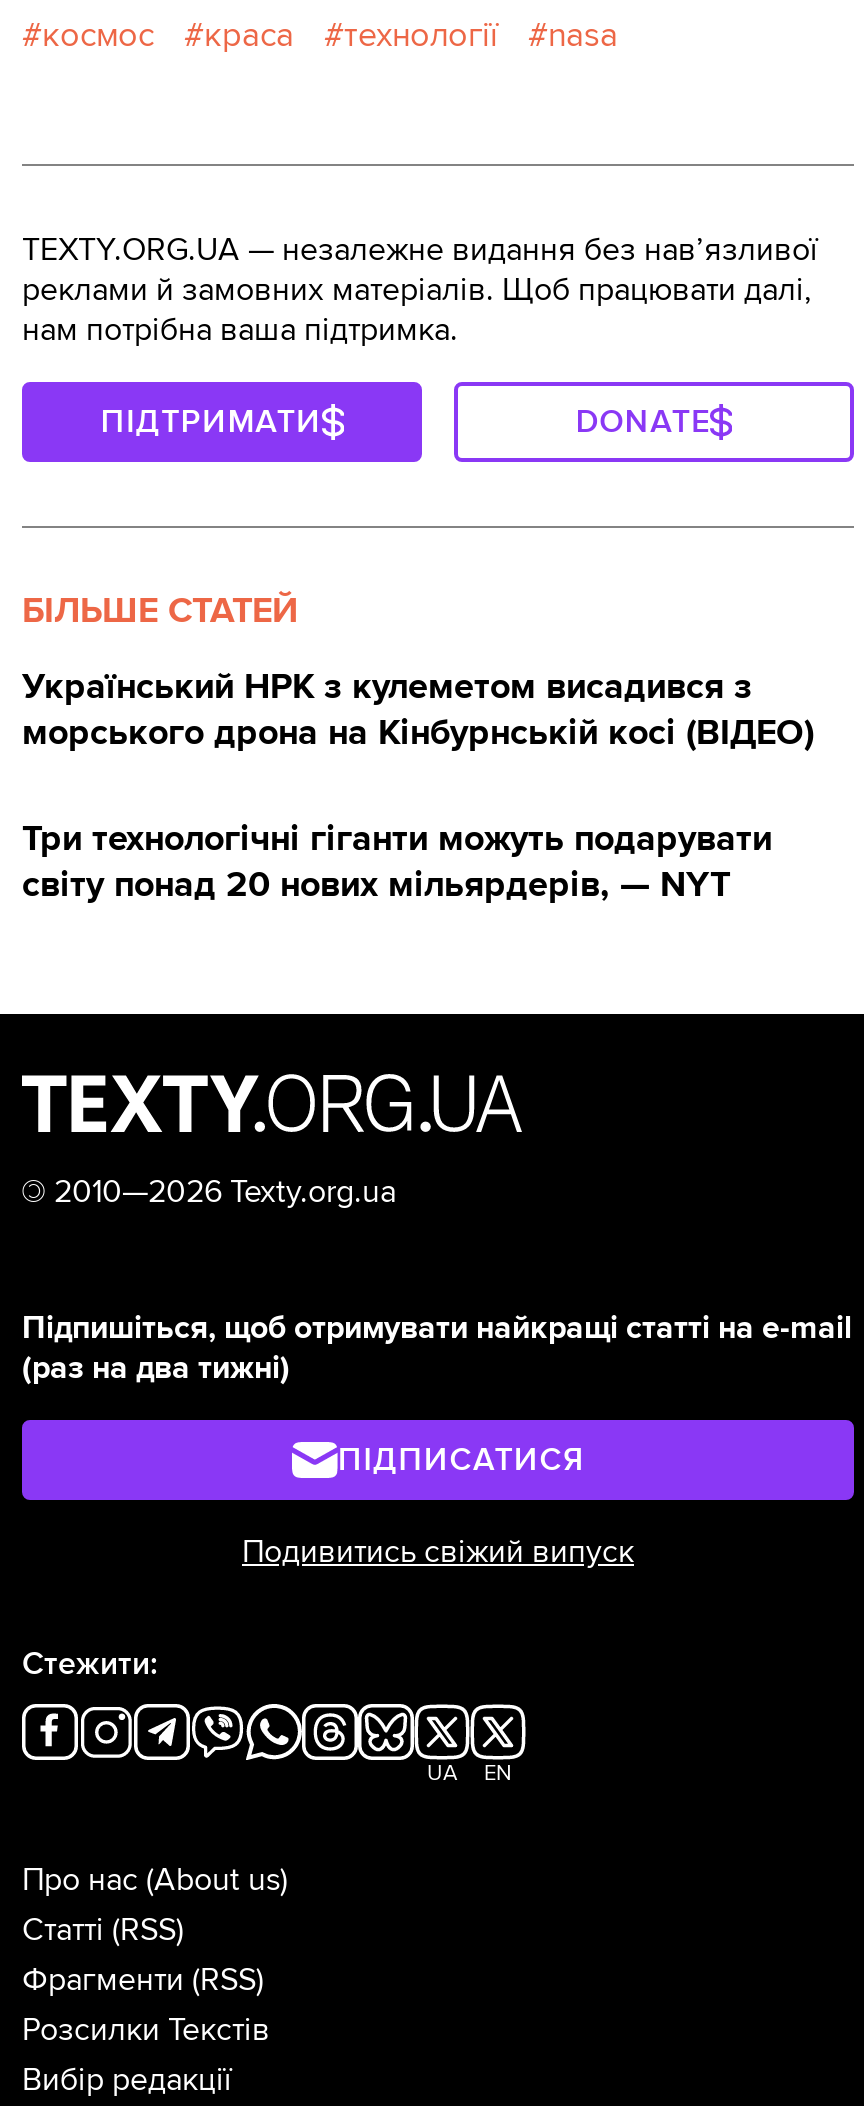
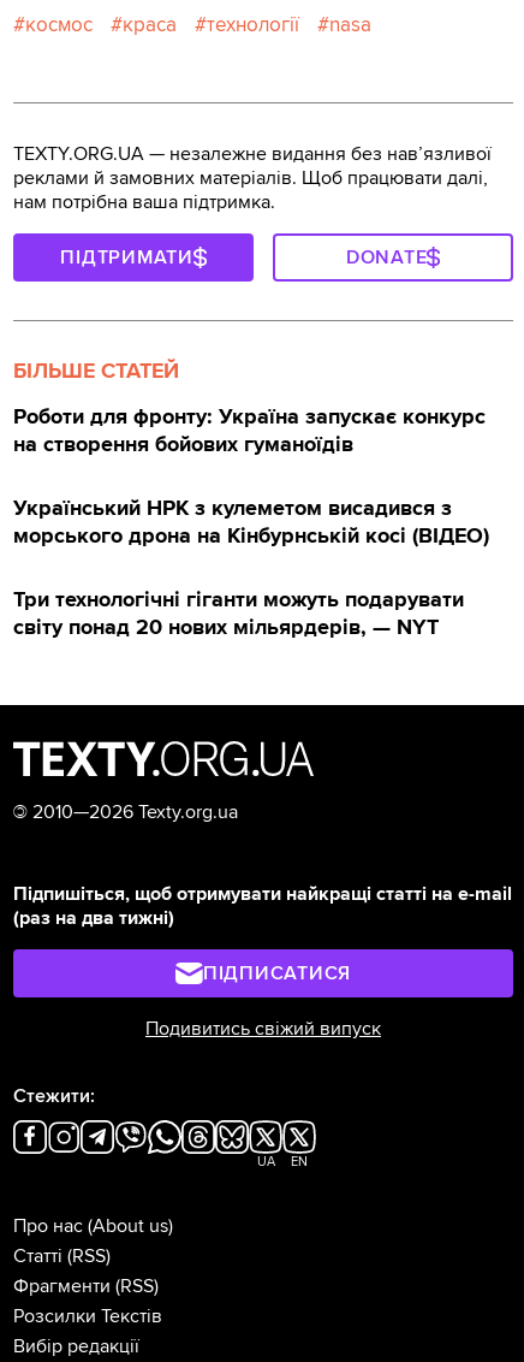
+ Роботи для фронту: Україна запускає конкурс
+ на створення бойових гуманоїдів
